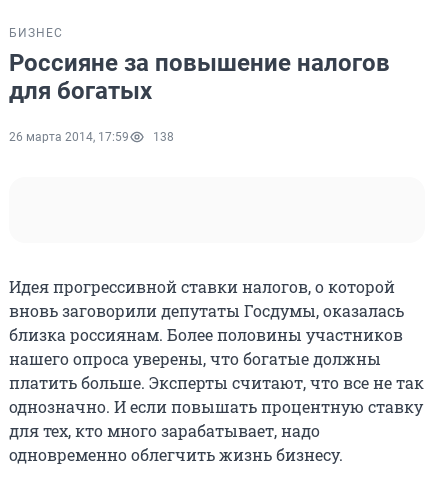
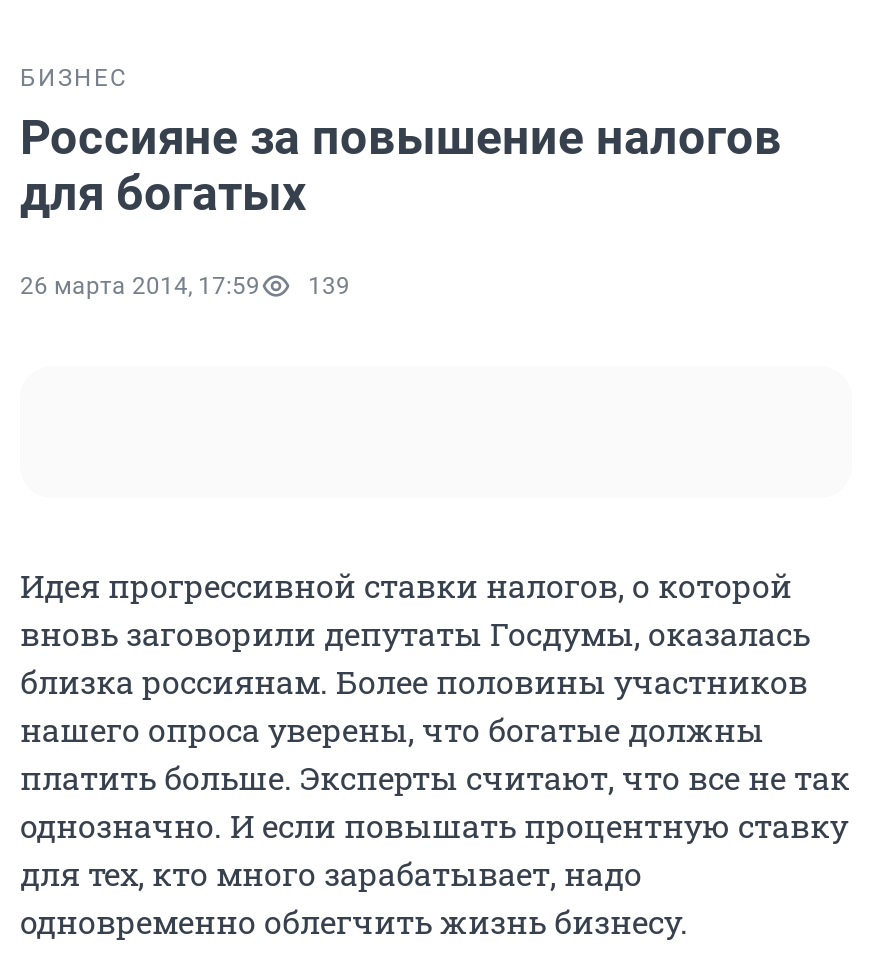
- 26 марта 2014, 17:59 138
+ 26 марта 2014, 17:59 139
